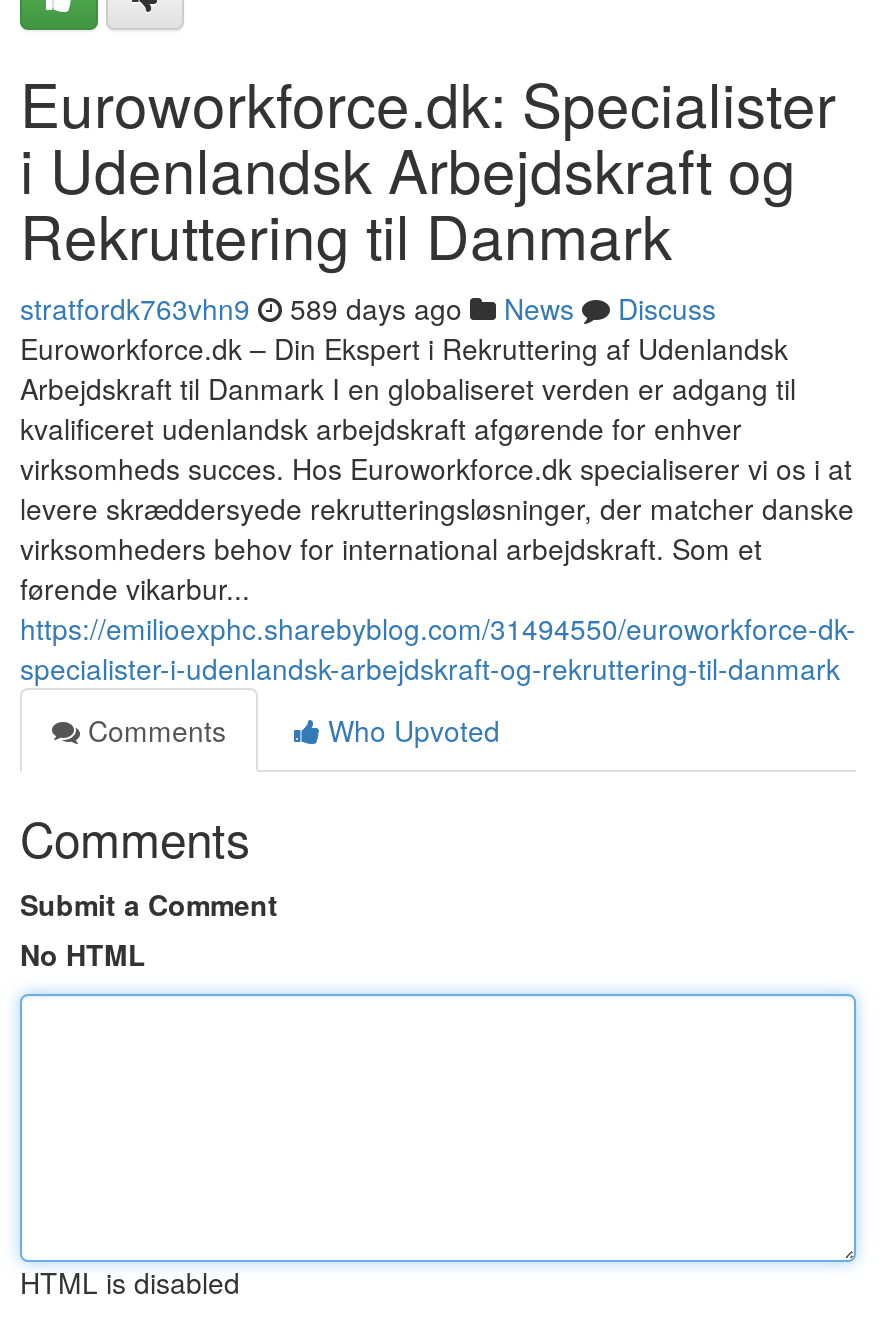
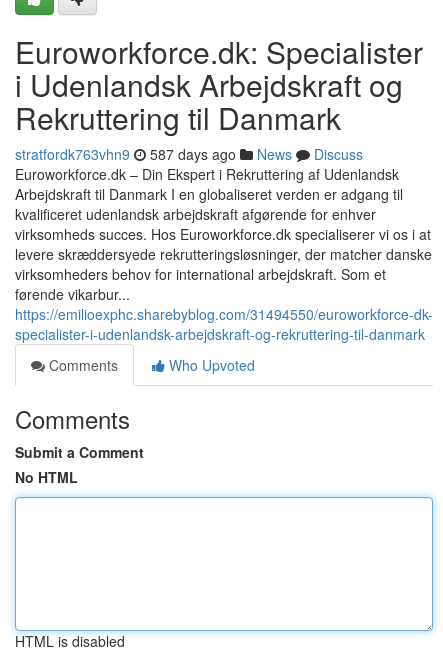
- stratfordk763vhn9 589 days ago News Discuss
+ stratfordk763vhn9 587 days ago News Discuss
